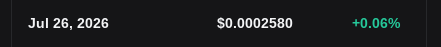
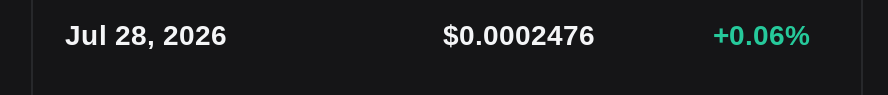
- Jul 26, 2026
+ Jul 28, 2026

- $0.0002580
+ $0.0002476
